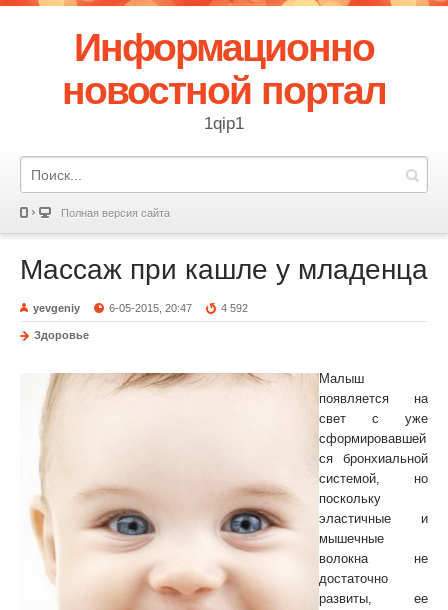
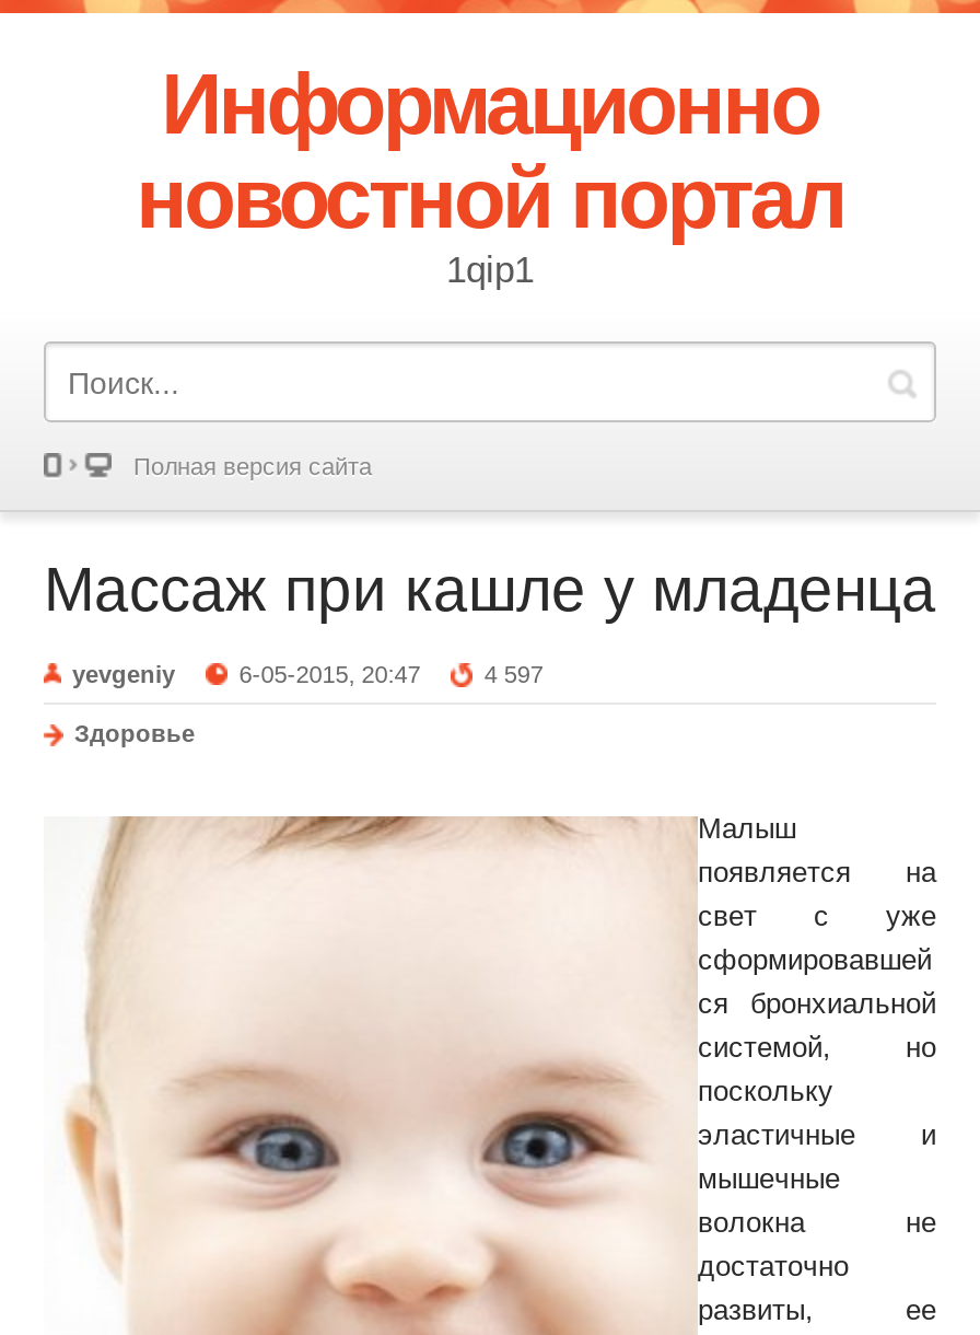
- 4 592
+ 4 597
